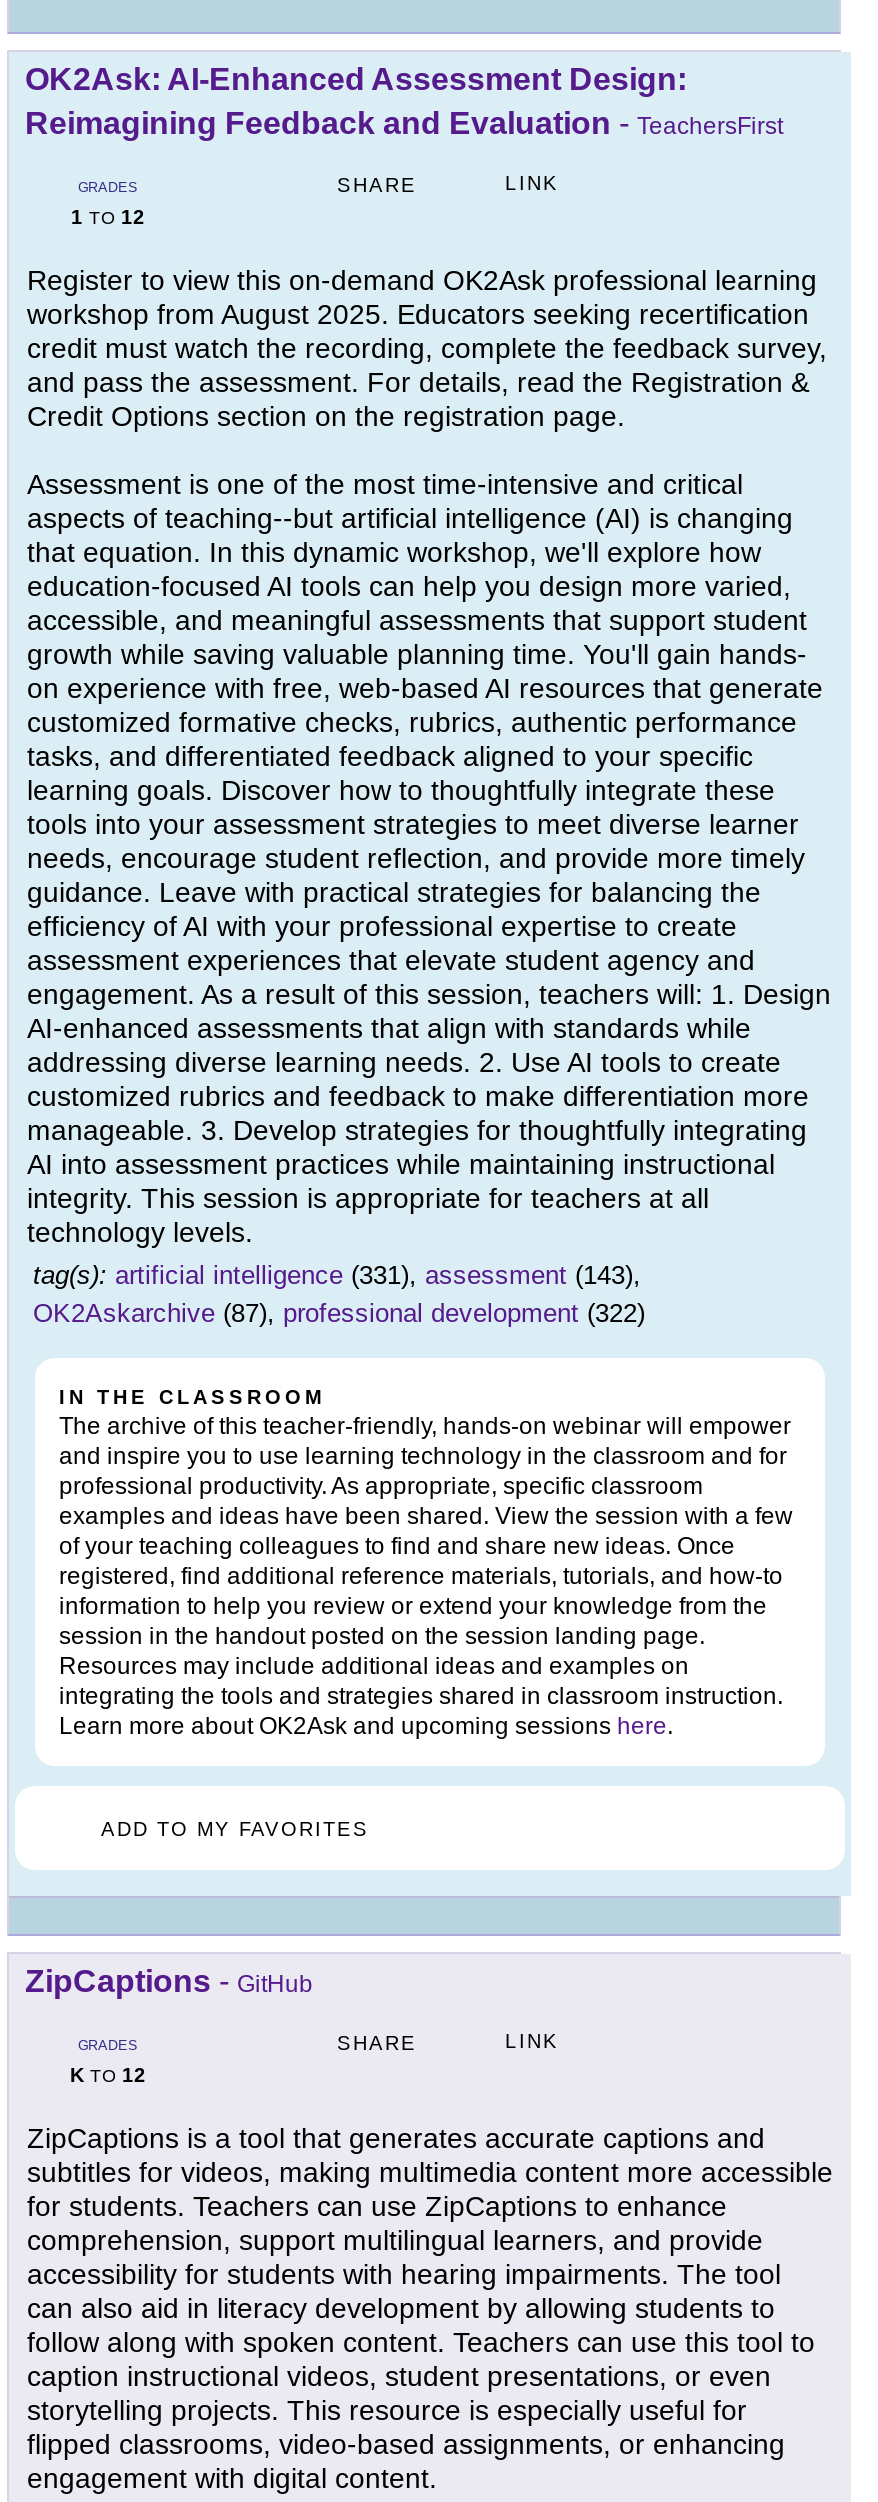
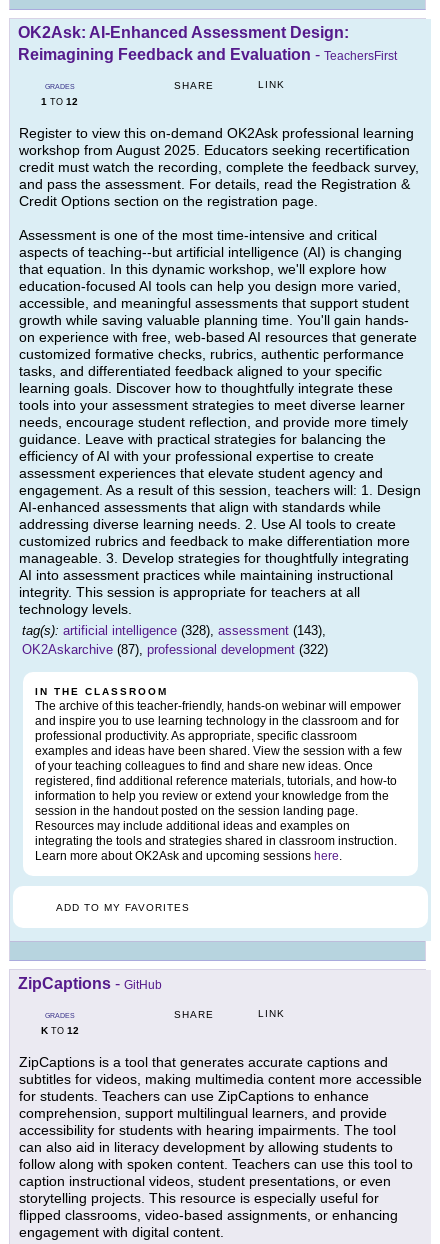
- tag(s): artificial intelligence (331), assessment (143),
+ tag(s): artificial intelligence (328), assessment (143),
